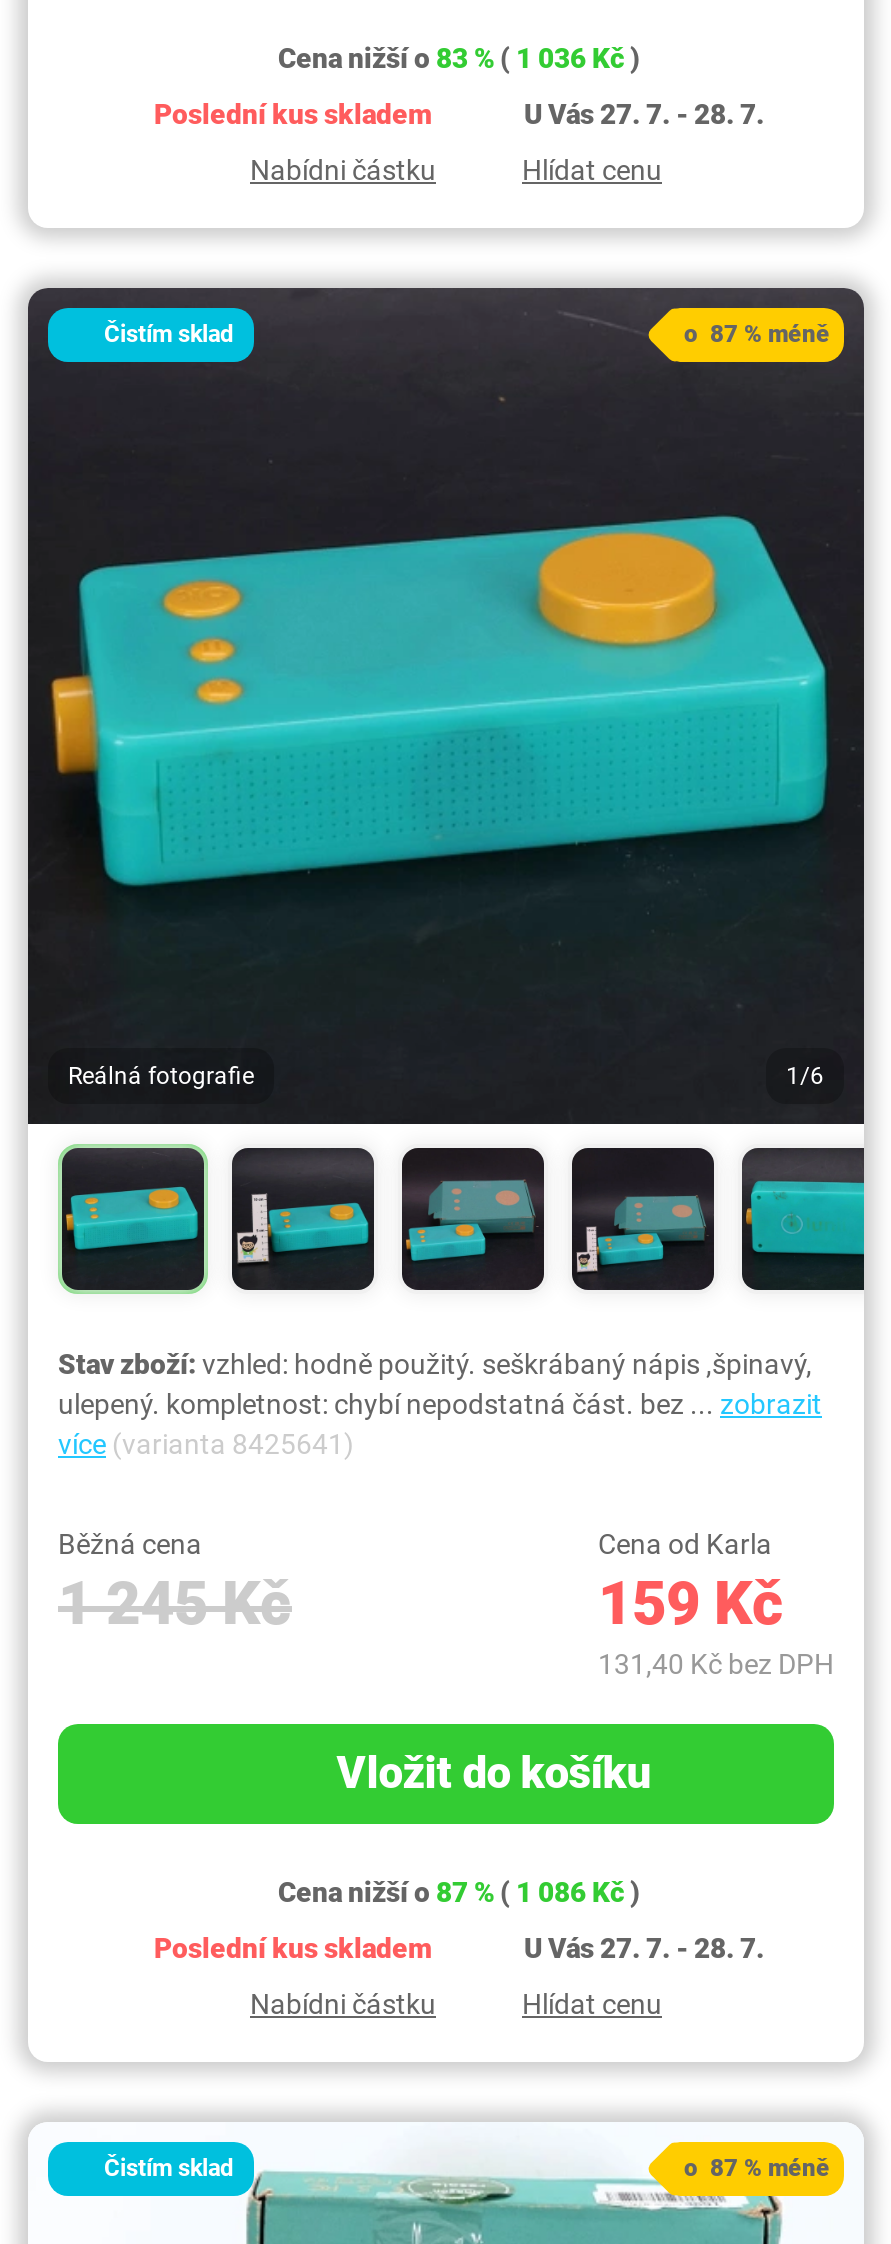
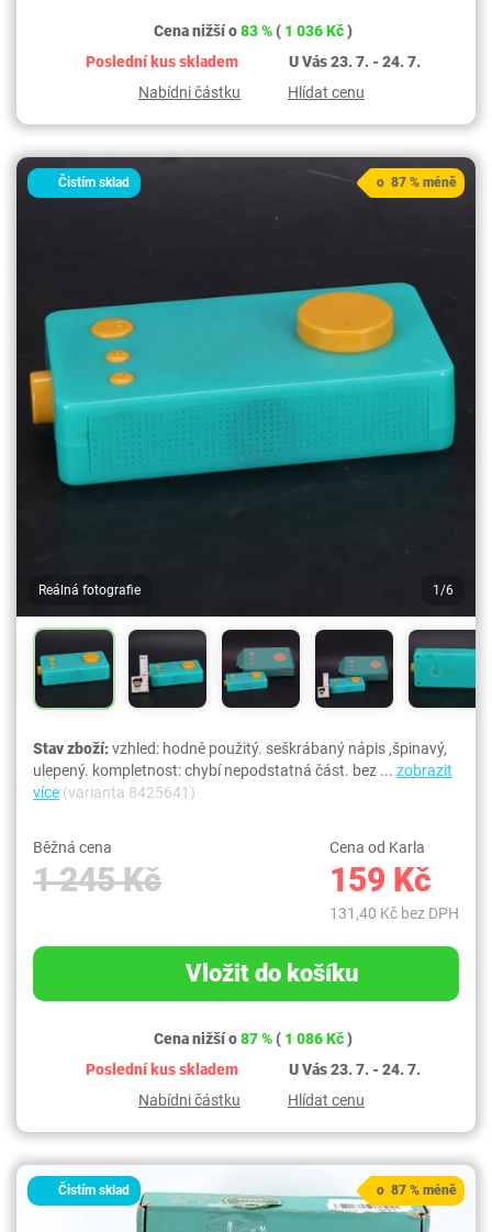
- U Vás 27. 7. - 28. 7.
+ U Vás 23. 7. - 24. 7.

- U Vás 27. 7. - 28. 7.
+ U Vás 23. 7. - 24. 7.
